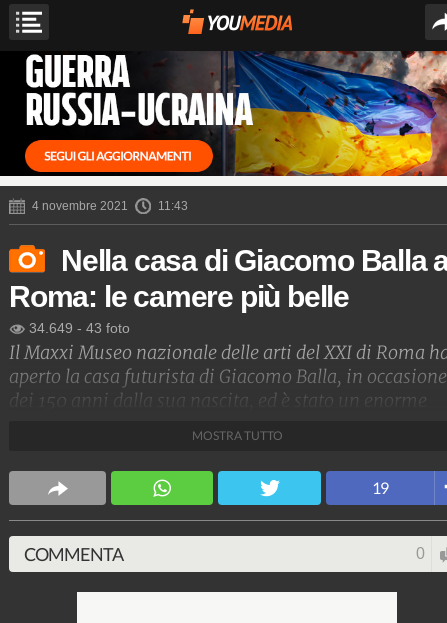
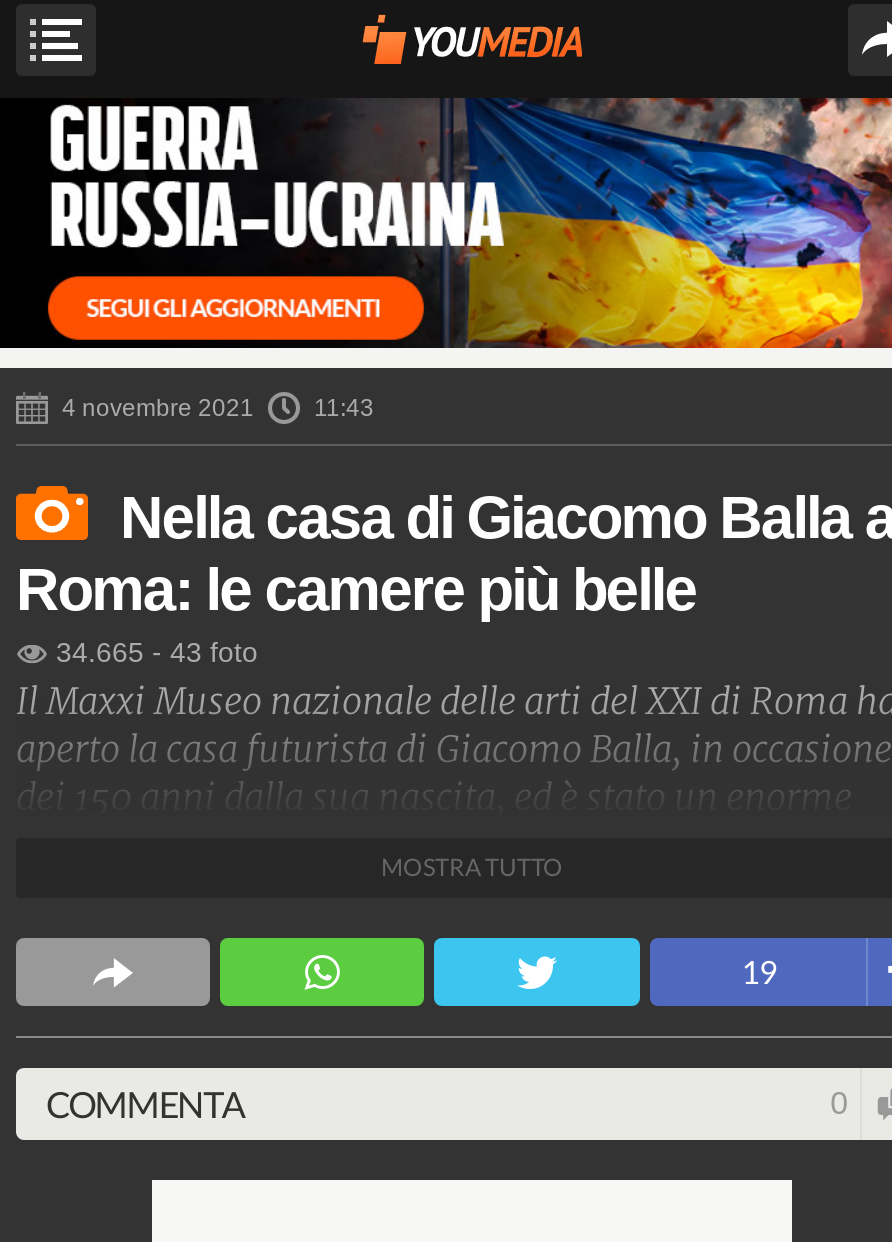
- 34.649 - 43 foto
+ 34.665 - 43 foto
